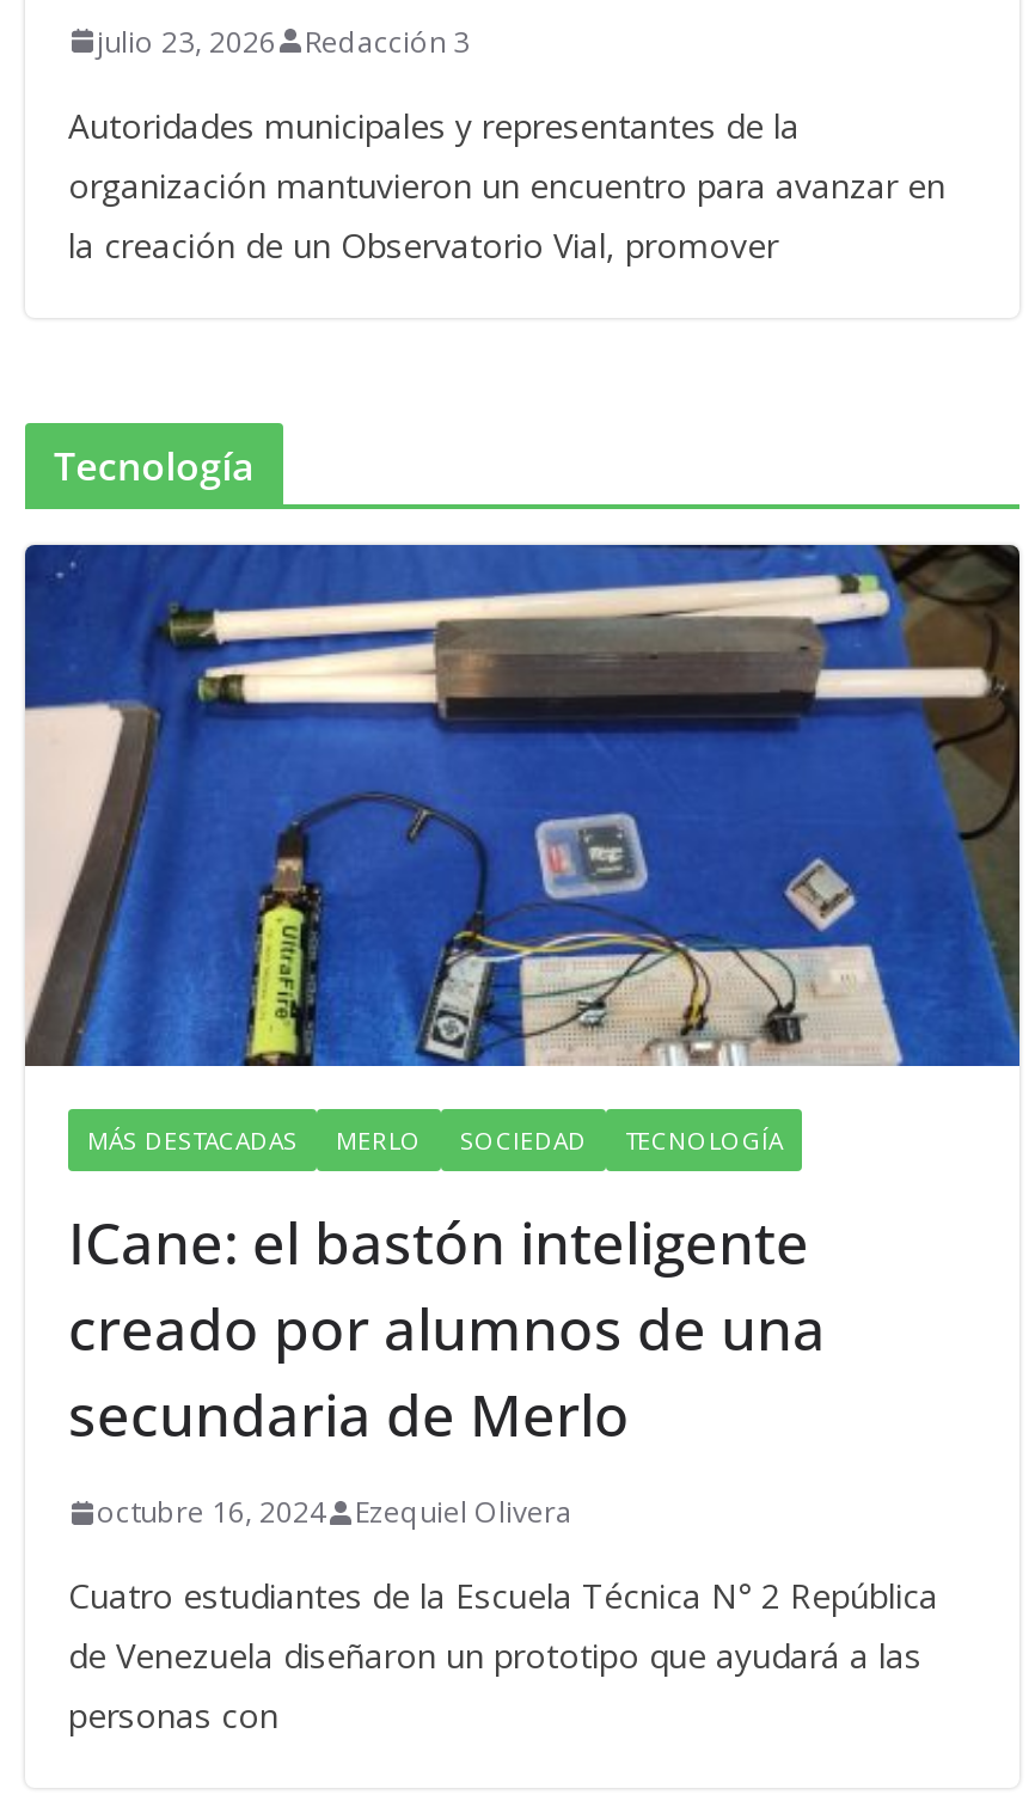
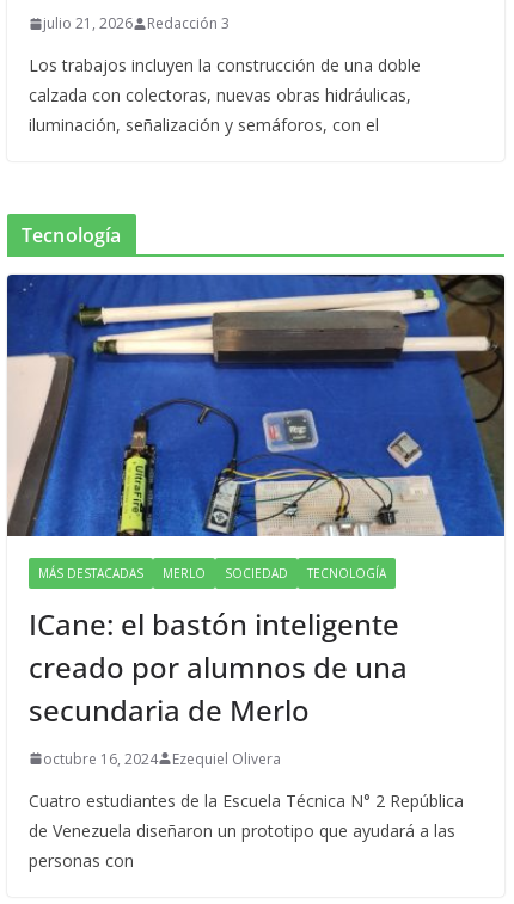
- julio 23, 2026 Redacción 3
+ julio 21, 2026 Redacción 3

- Autoridades municipales y representantes de la
- organización mantuvieron un encuentro para avanzar en
- la creación de un Observatorio Vial, promover
+ Los trabajos incluyen la construcción de una doble
+ calzada con colectoras, nuevas obras hidráulicas,
+ iluminación, señalización y semáforos, con el
